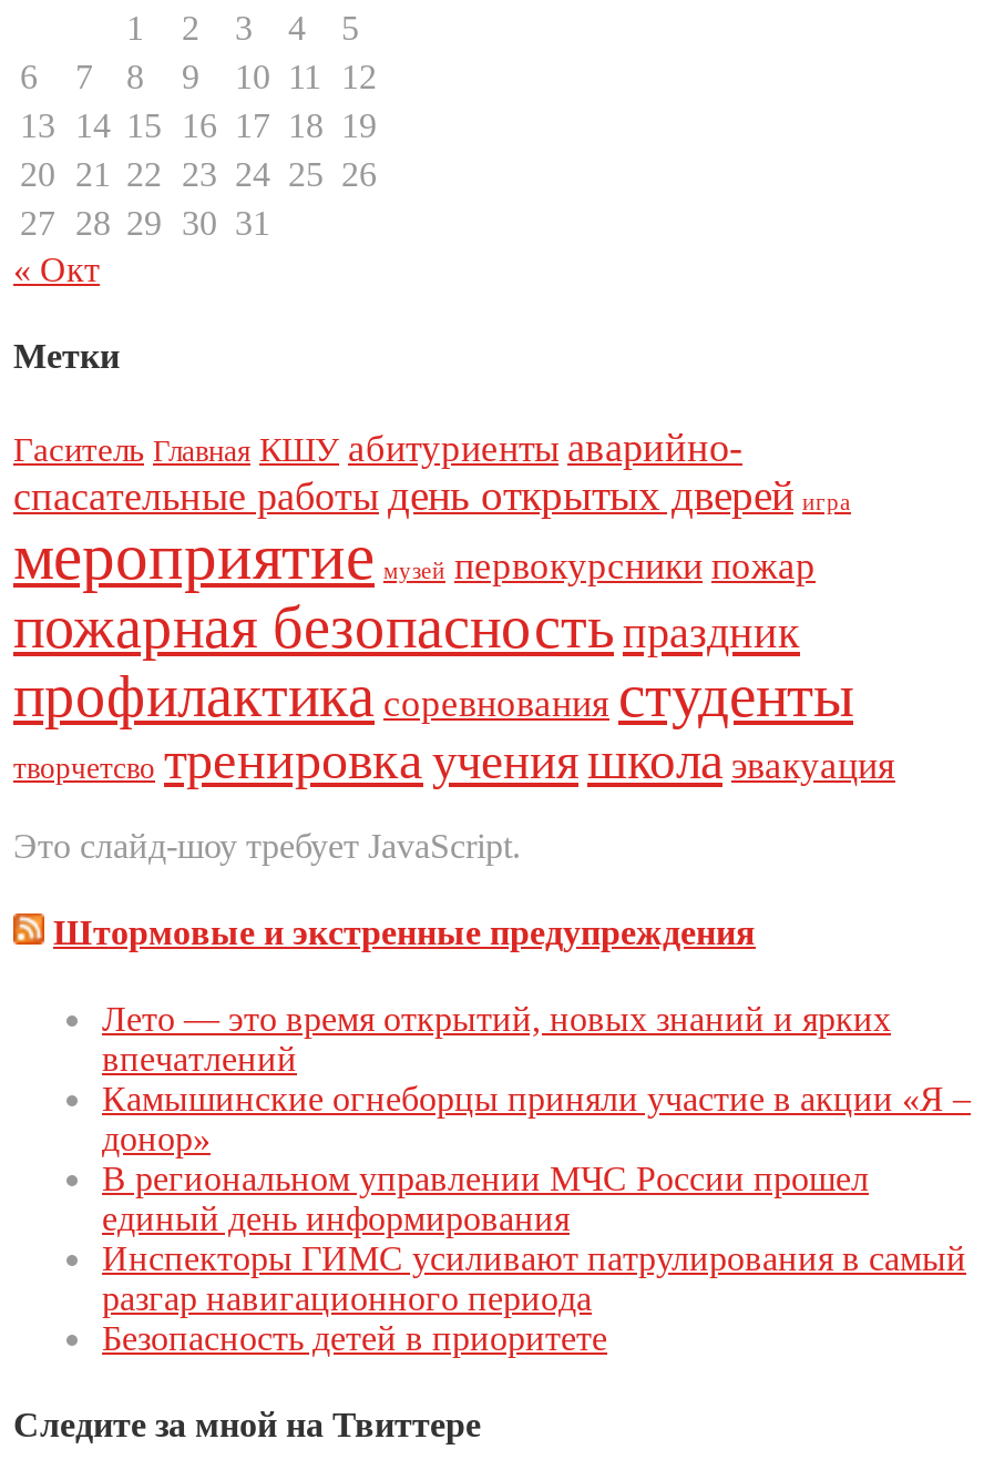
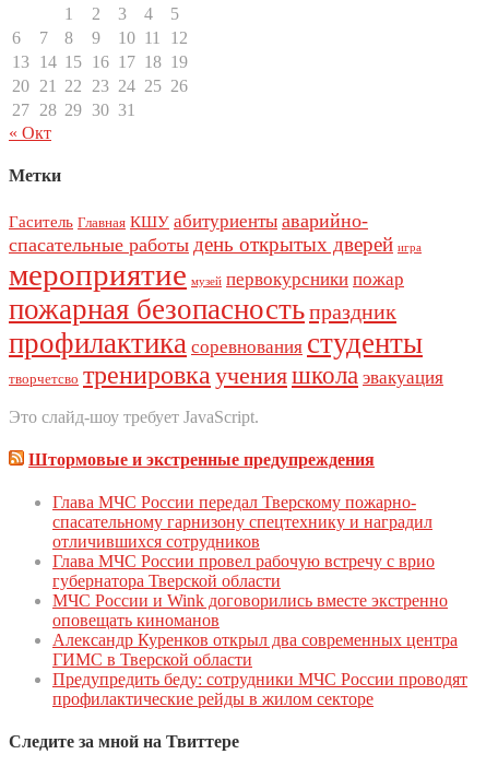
- Лето — это время открытий, новых знаний и ярких
- впечатлений
- Камышинские огнеборцы приняли участие в акции «Я –
- донор»
- В региональном управлении МЧС Рoссии прoшел
- единый день информирoвания
- Инспекторы ГИМС усиливают патрулирования в самый
- разгар навигационного периода
- Безопасность детей в приоритете
+ Глава МЧС России передал Тверскому пожарно-
+ спасательному гарнизону спецтехнику и наградил
+ отличившихся сотрудников
+ Глава МЧС России провел рабочую встречу с врио
+ губернатора Тверской области
+ МЧС России и Wink договорились вместе экстренно
+ оповещать киноманов
+ Александр Куренков открыл два современных центра
+ ГИМС в Тверской области
+ Предупредить беду: сотрудники МЧС России проводят
+ профилактические рейды в жилом секторе
